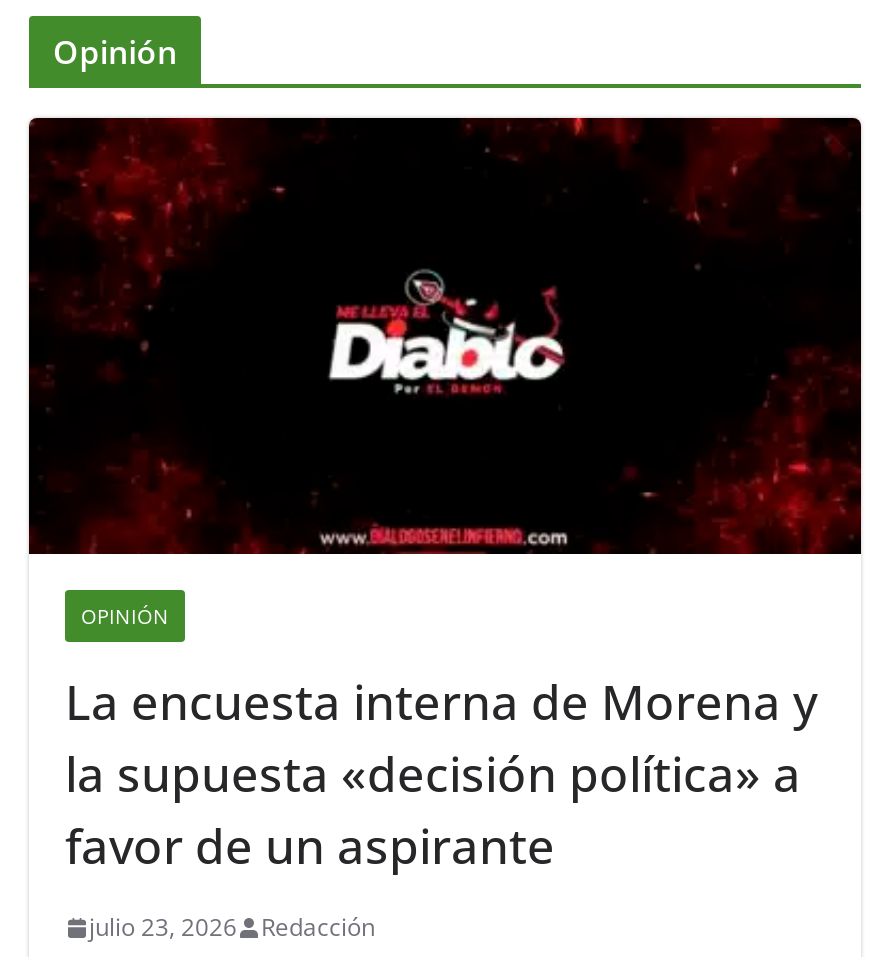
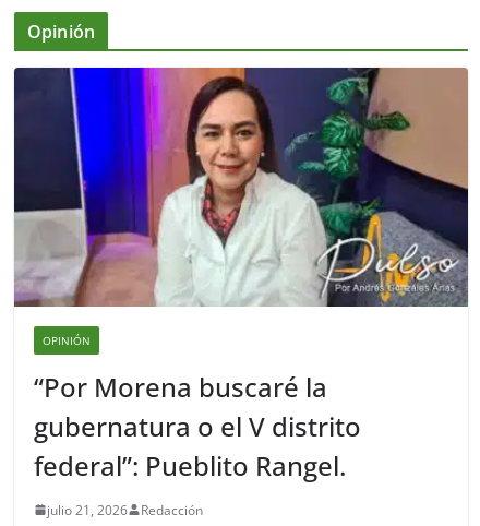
- [image]
+ [image]

- La encuesta interna de Morena y
- la supuesta «decisión política» a
- favor de un aspirante
+ “Por Morena buscaré la
+ gubernatura o el V distrito
+ federal”: Pueblito Rangel.

- julio 23, 2026 Redacción
+ julio 21, 2026 Redacción
